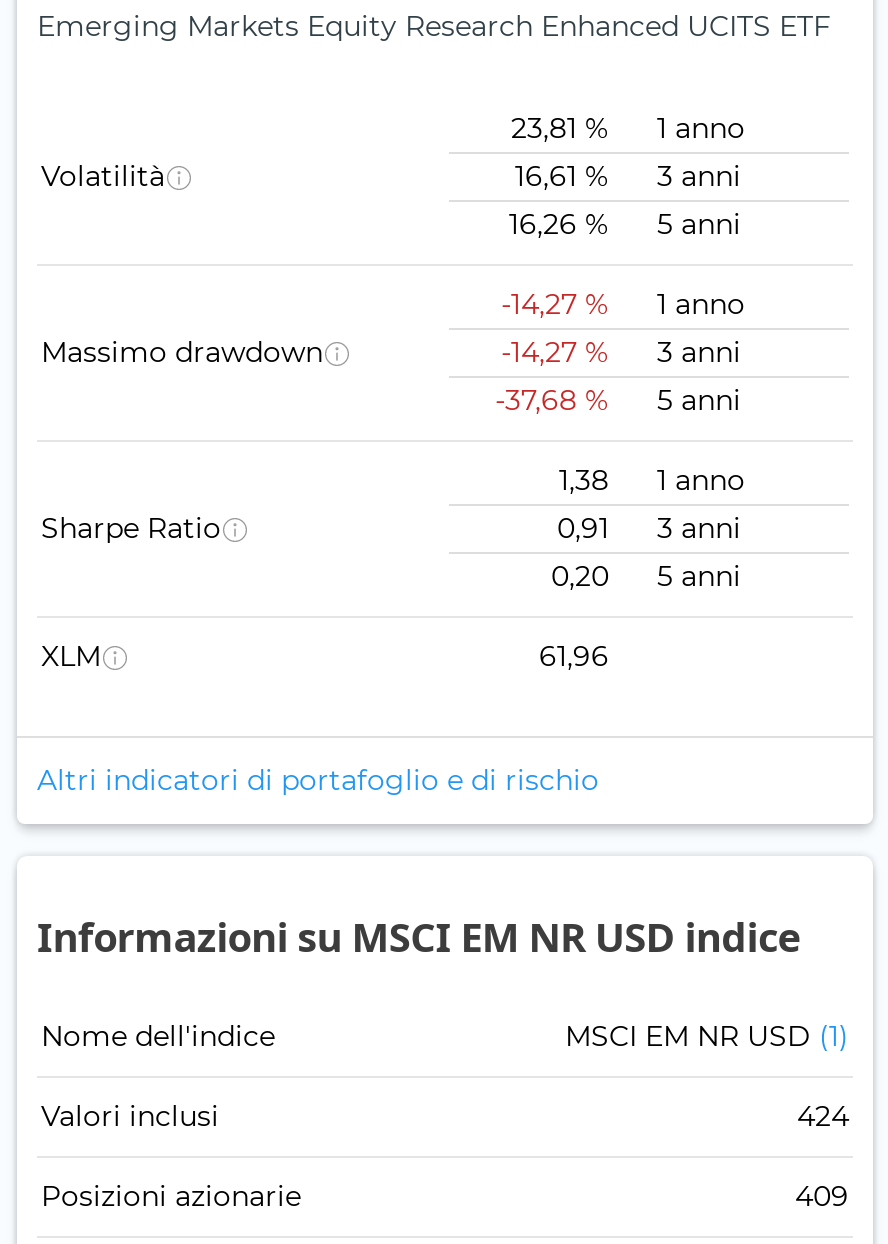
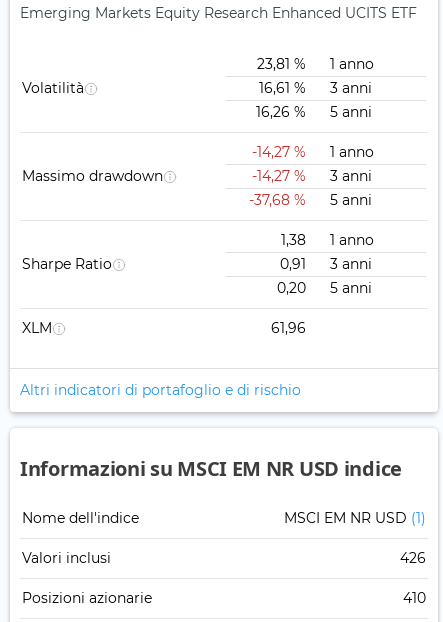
- 424
+ 426

- 409
+ 410
